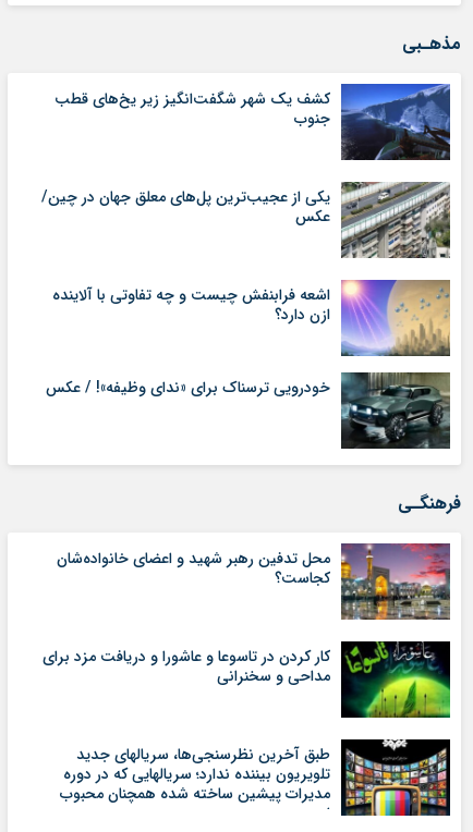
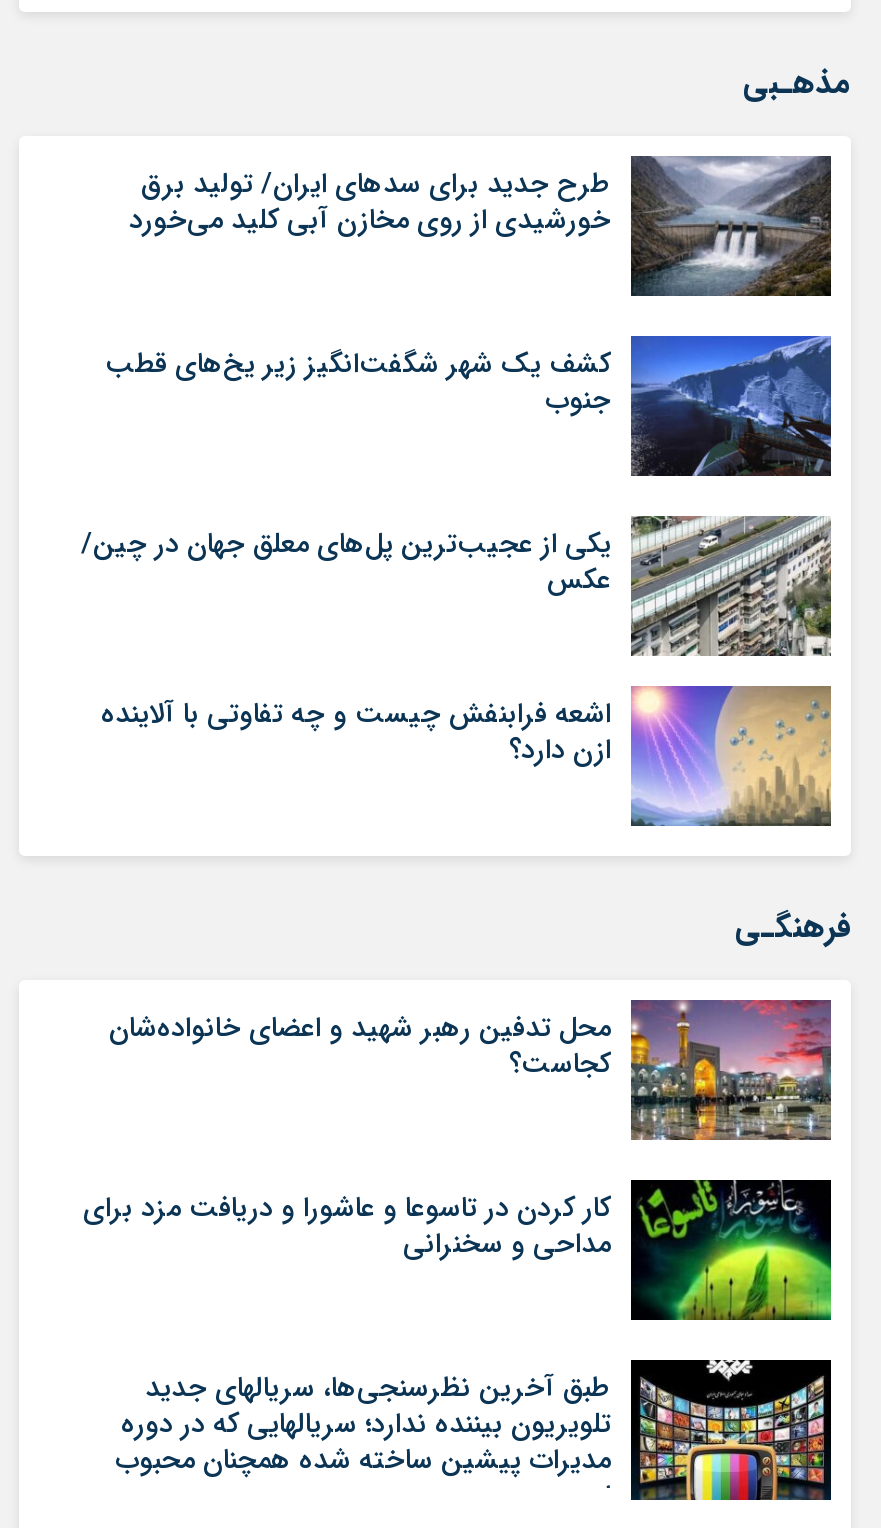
+ [image]
+ طرح جدید برای سدهای ایران/ تولید برق
+ خورشیدی از روی مخازن آبی کلید می‌خورد

moved down: [image] | کشف یک شهر شگفت‌انگیز زیر یخ‌های قطب | جنوب | یکی از عجیب‌ترین پل‌های معلق جهان در چین/

moved down: [image] | اشعه فرابنفش چیست و چه تفاوتی با آلاینده | ازن دارد؟

- [image]
- خودرویی ترسناک برای «ندای وظیفه»! / عکس
